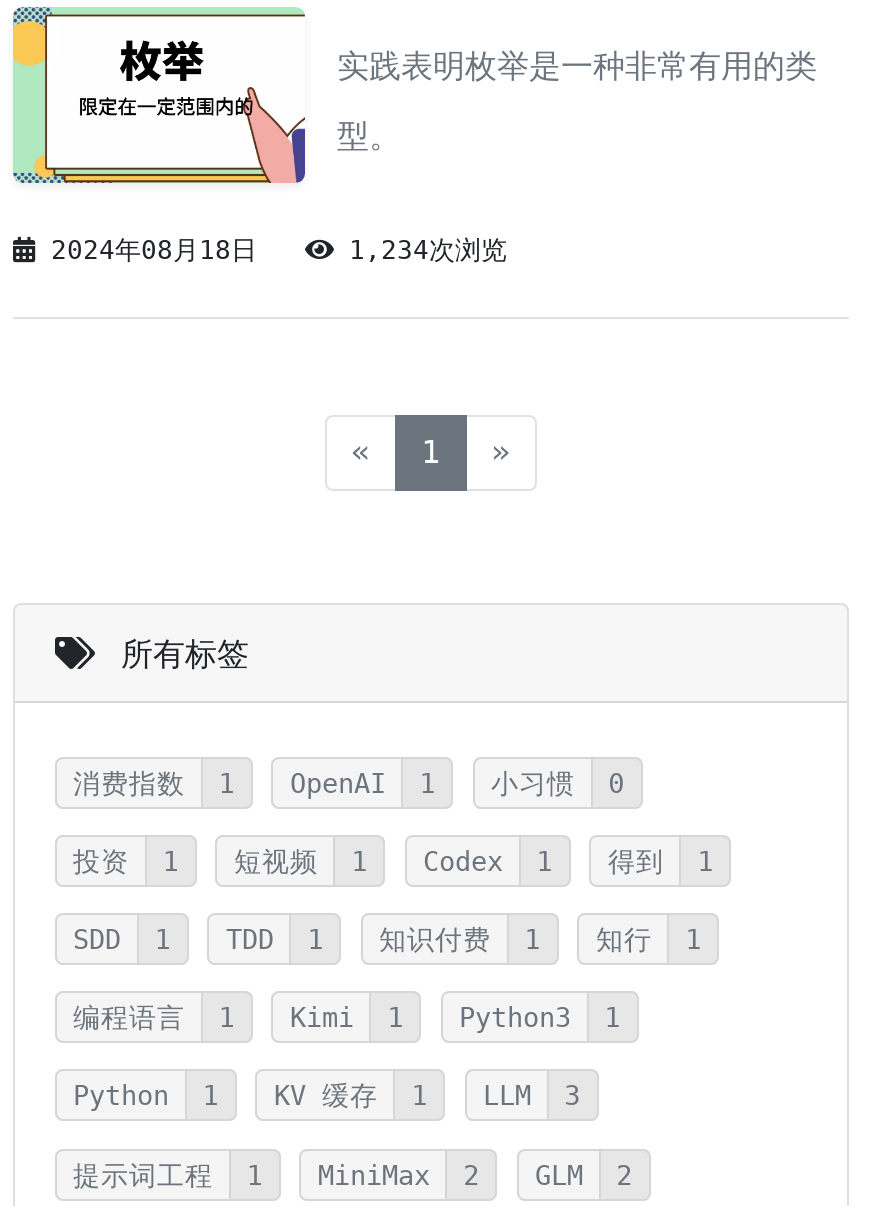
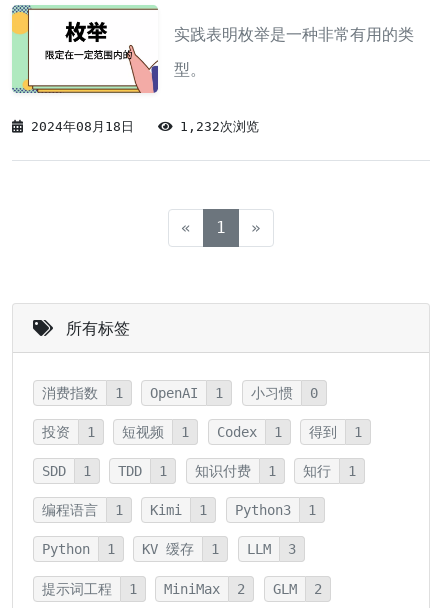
- 1,234次浏览
+ 1,232次浏览
